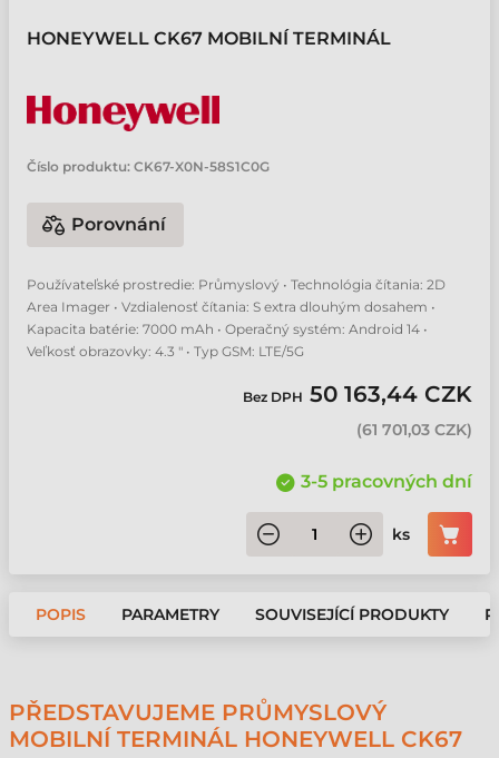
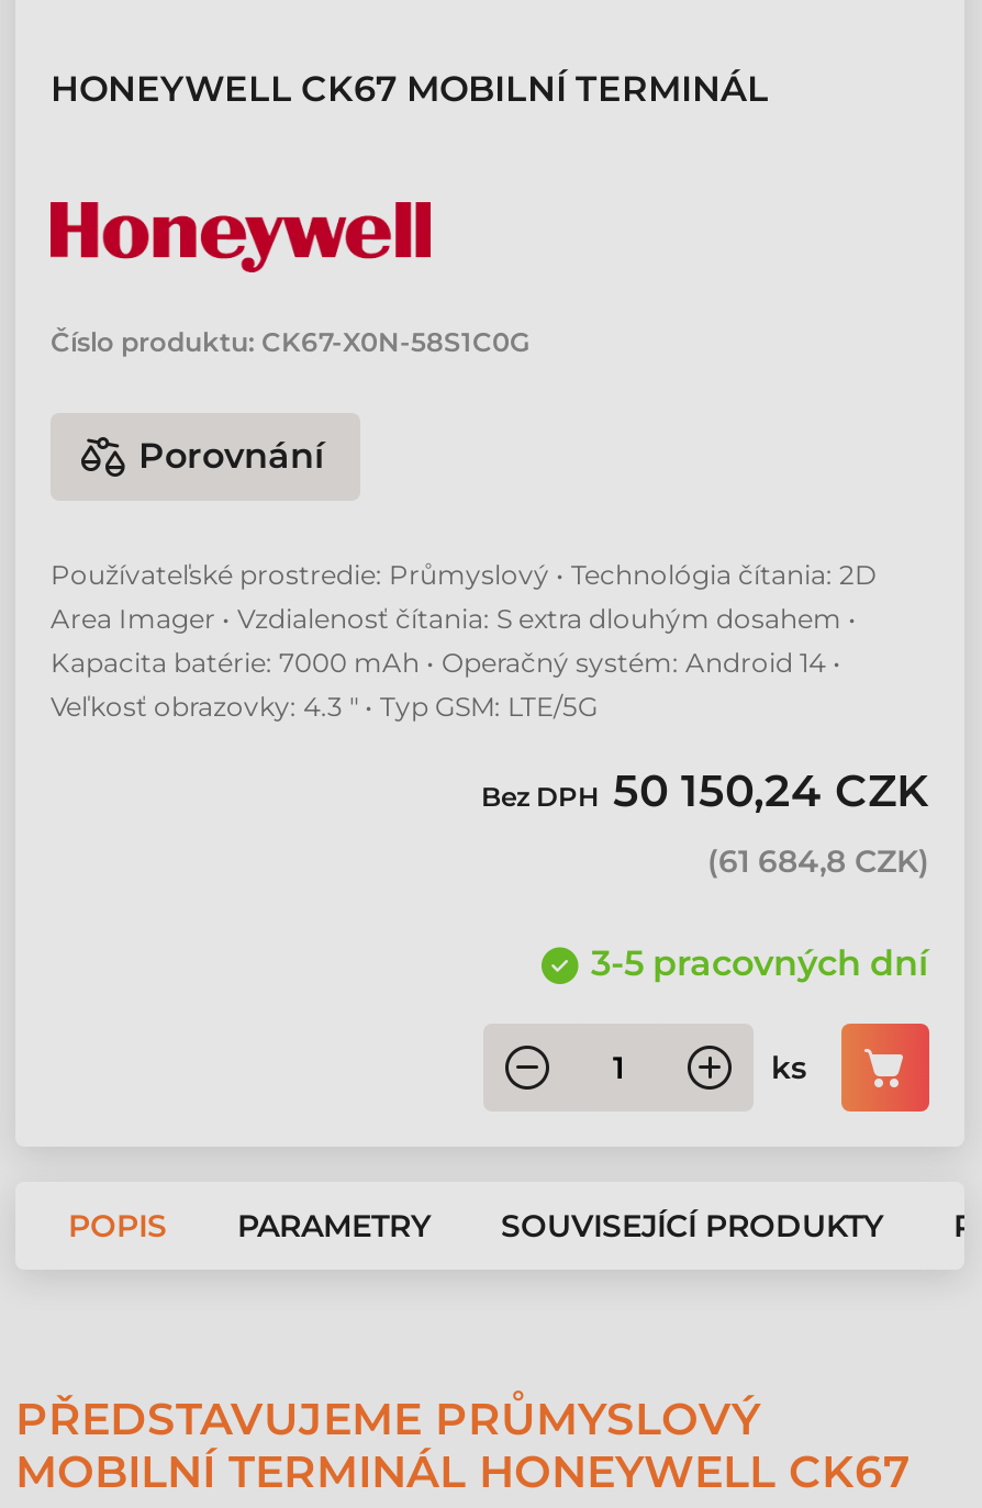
- Bez DPH 50 163,44 CZK
+ Bez DPH 50 150,24 CZK

- (61 701,03 CZK)
+ (61 684,8 CZK)
